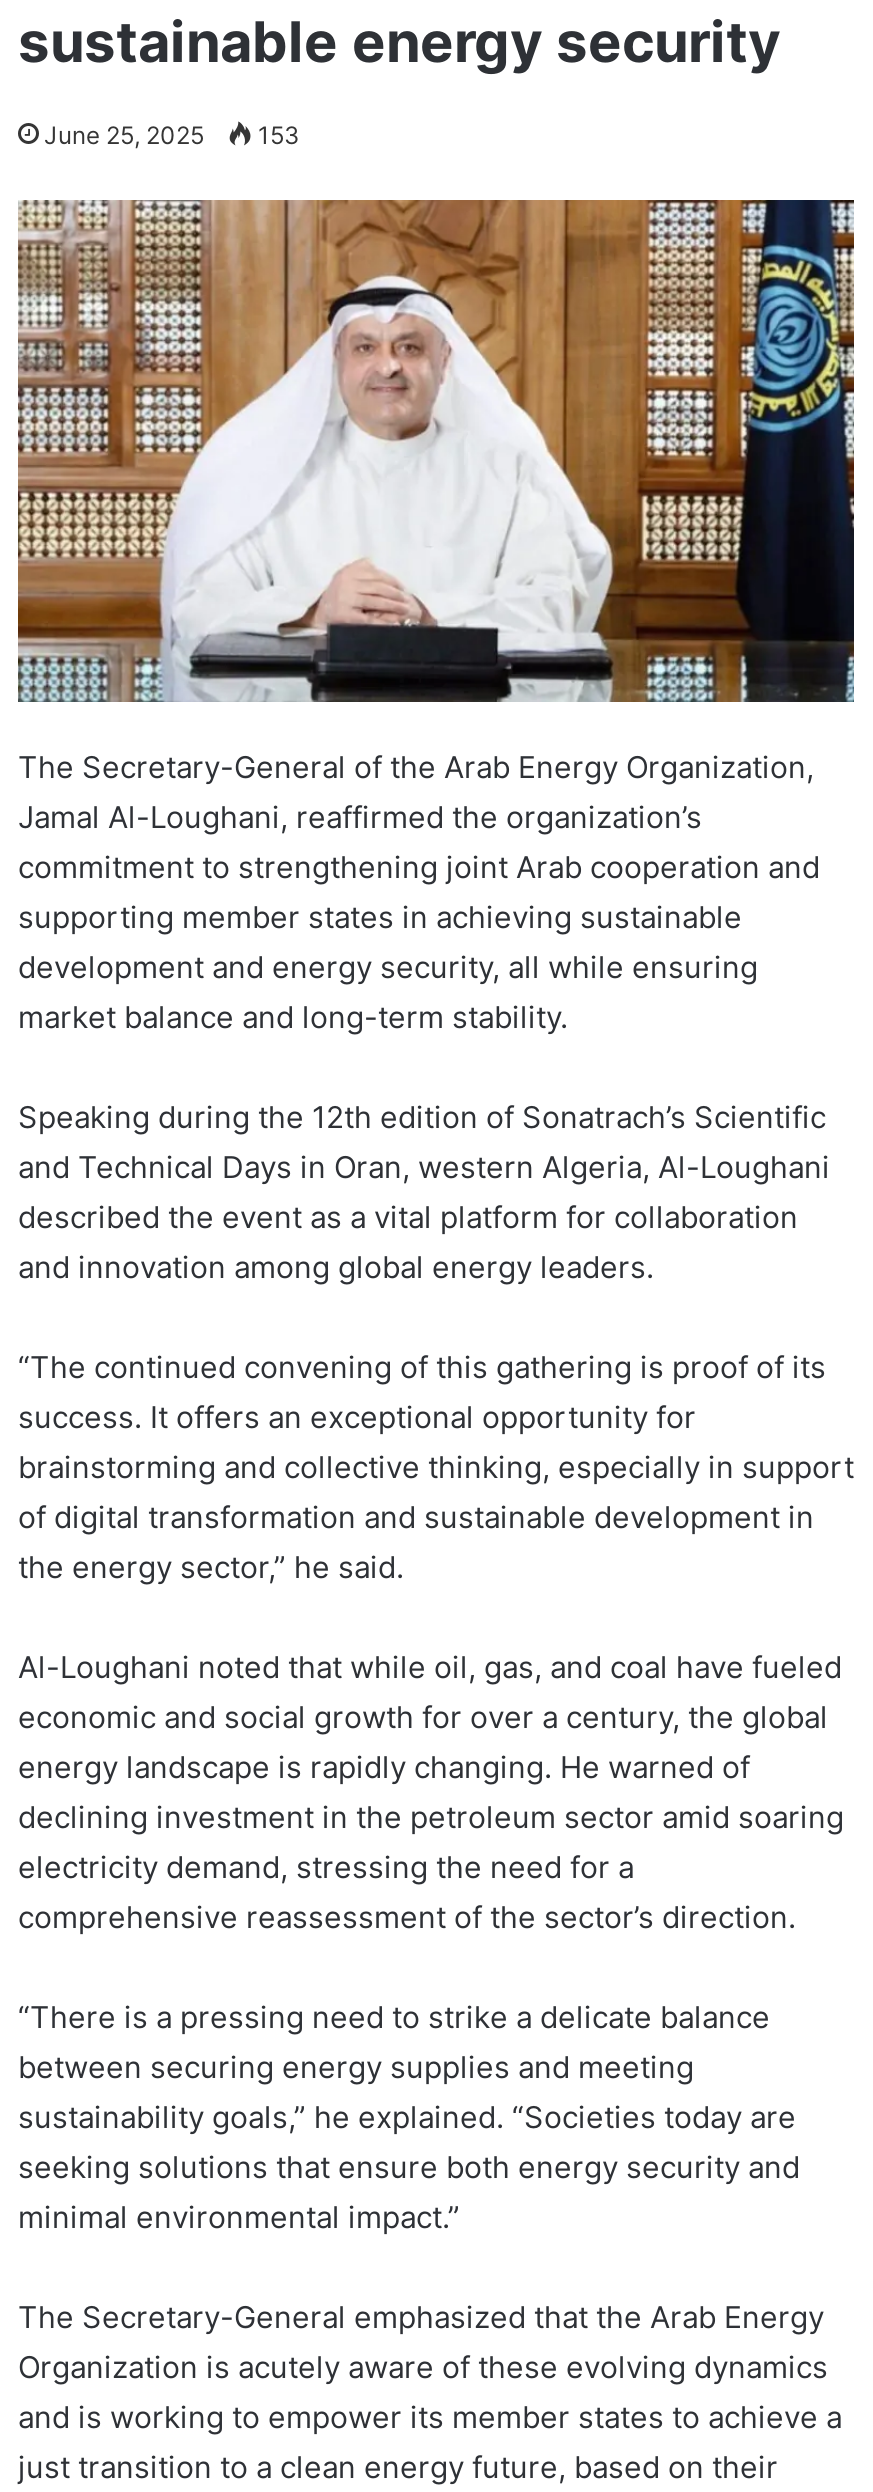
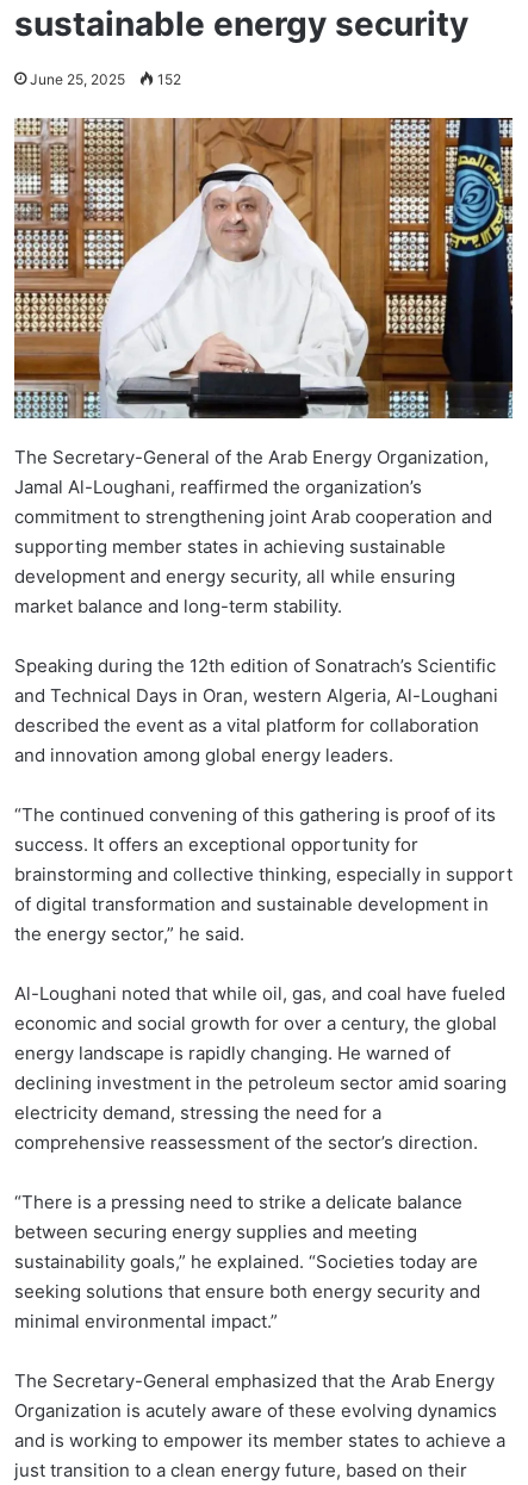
- June 25, 2025 153
+ June 25, 2025 152
